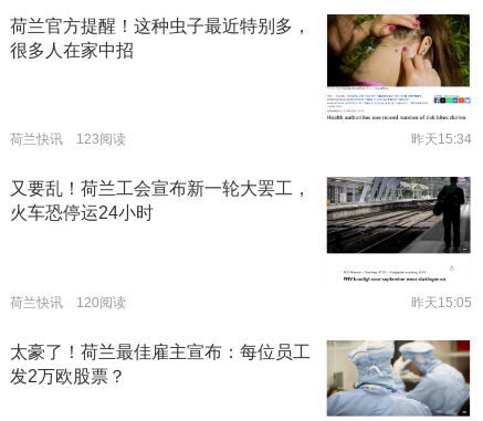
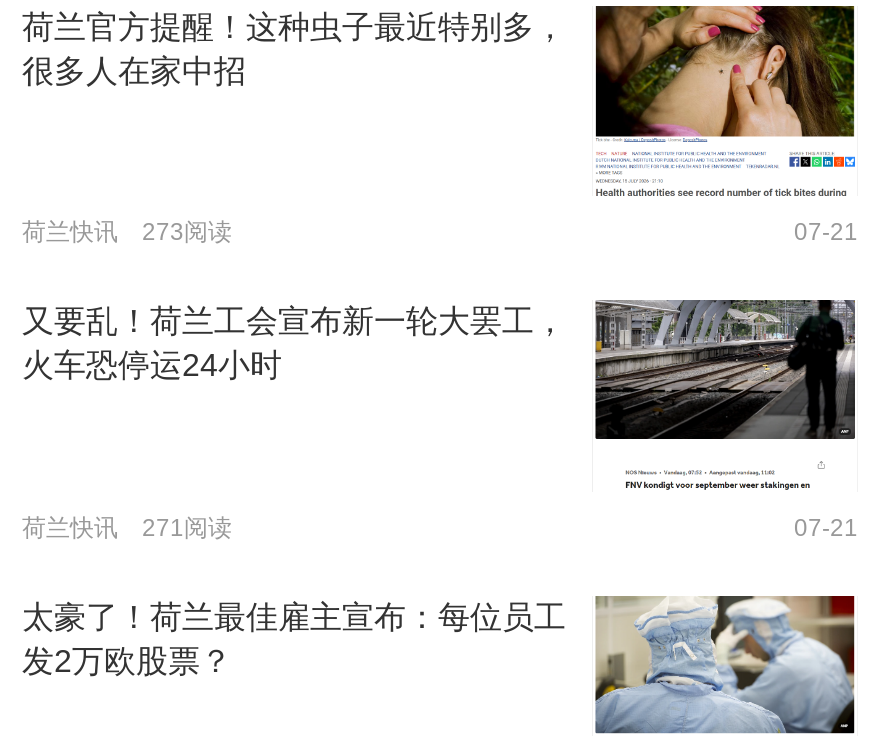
- 荷兰快讯 123阅读
- 昨天15:34
+ 荷兰快讯 273阅读
+ 07-21

- 荷兰快讯 120阅读
- 昨天15:05
+ 荷兰快讯 271阅读
+ 07-21
